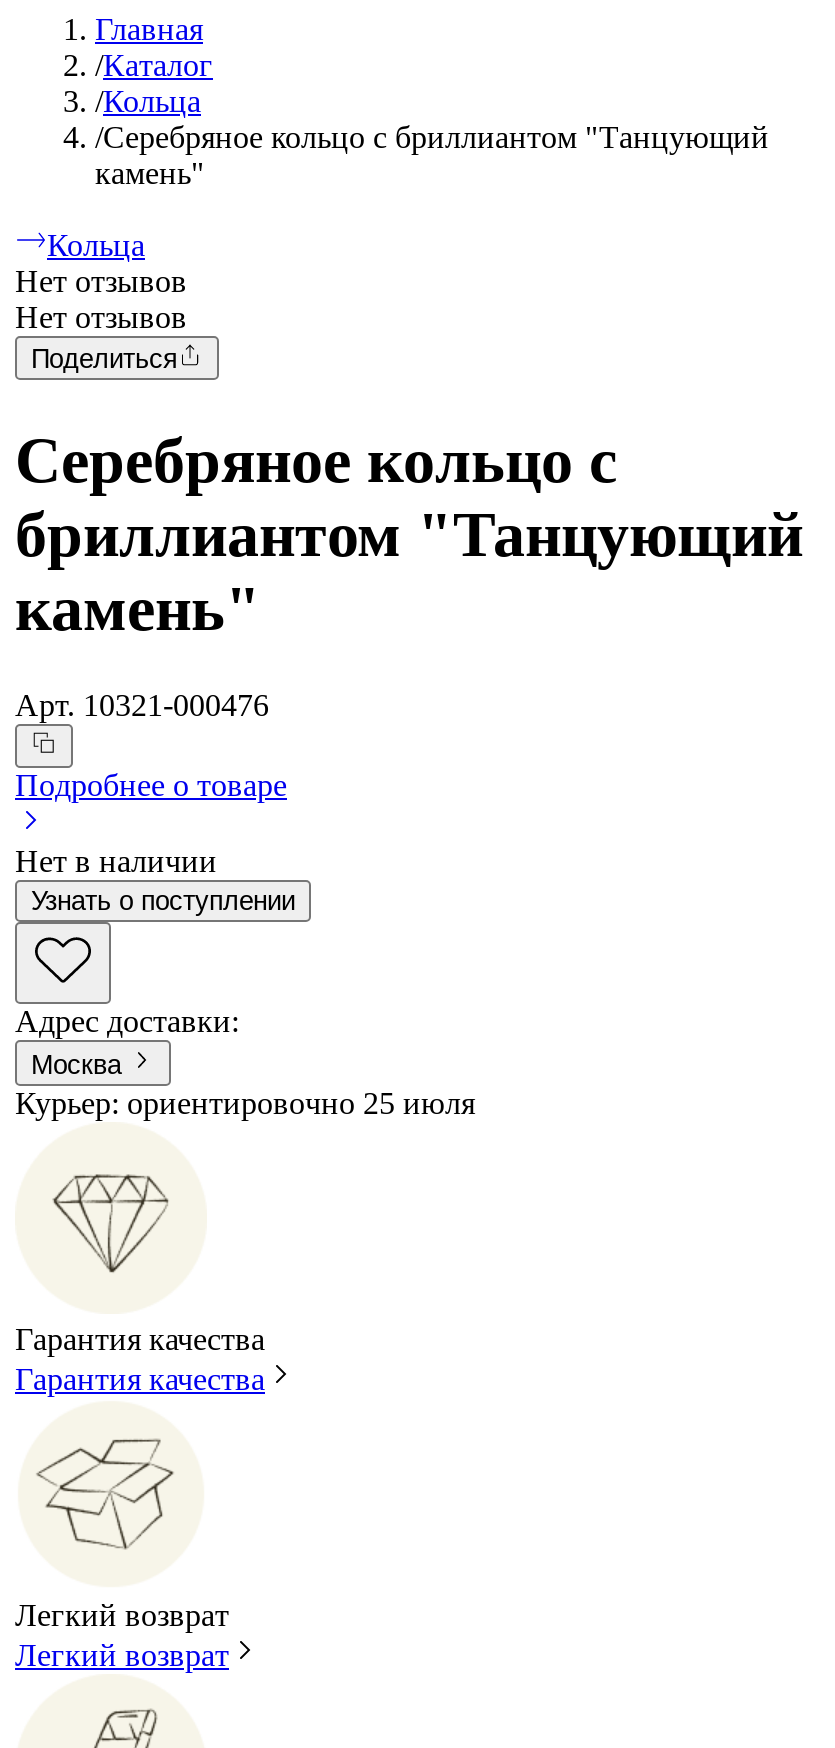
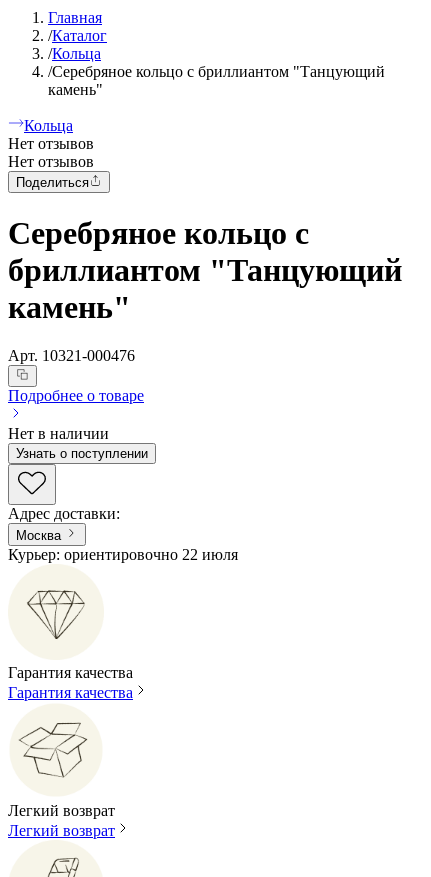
- Курьер: ориентировочно 25 июля
+ Курьер: ориентировочно 22 июля
